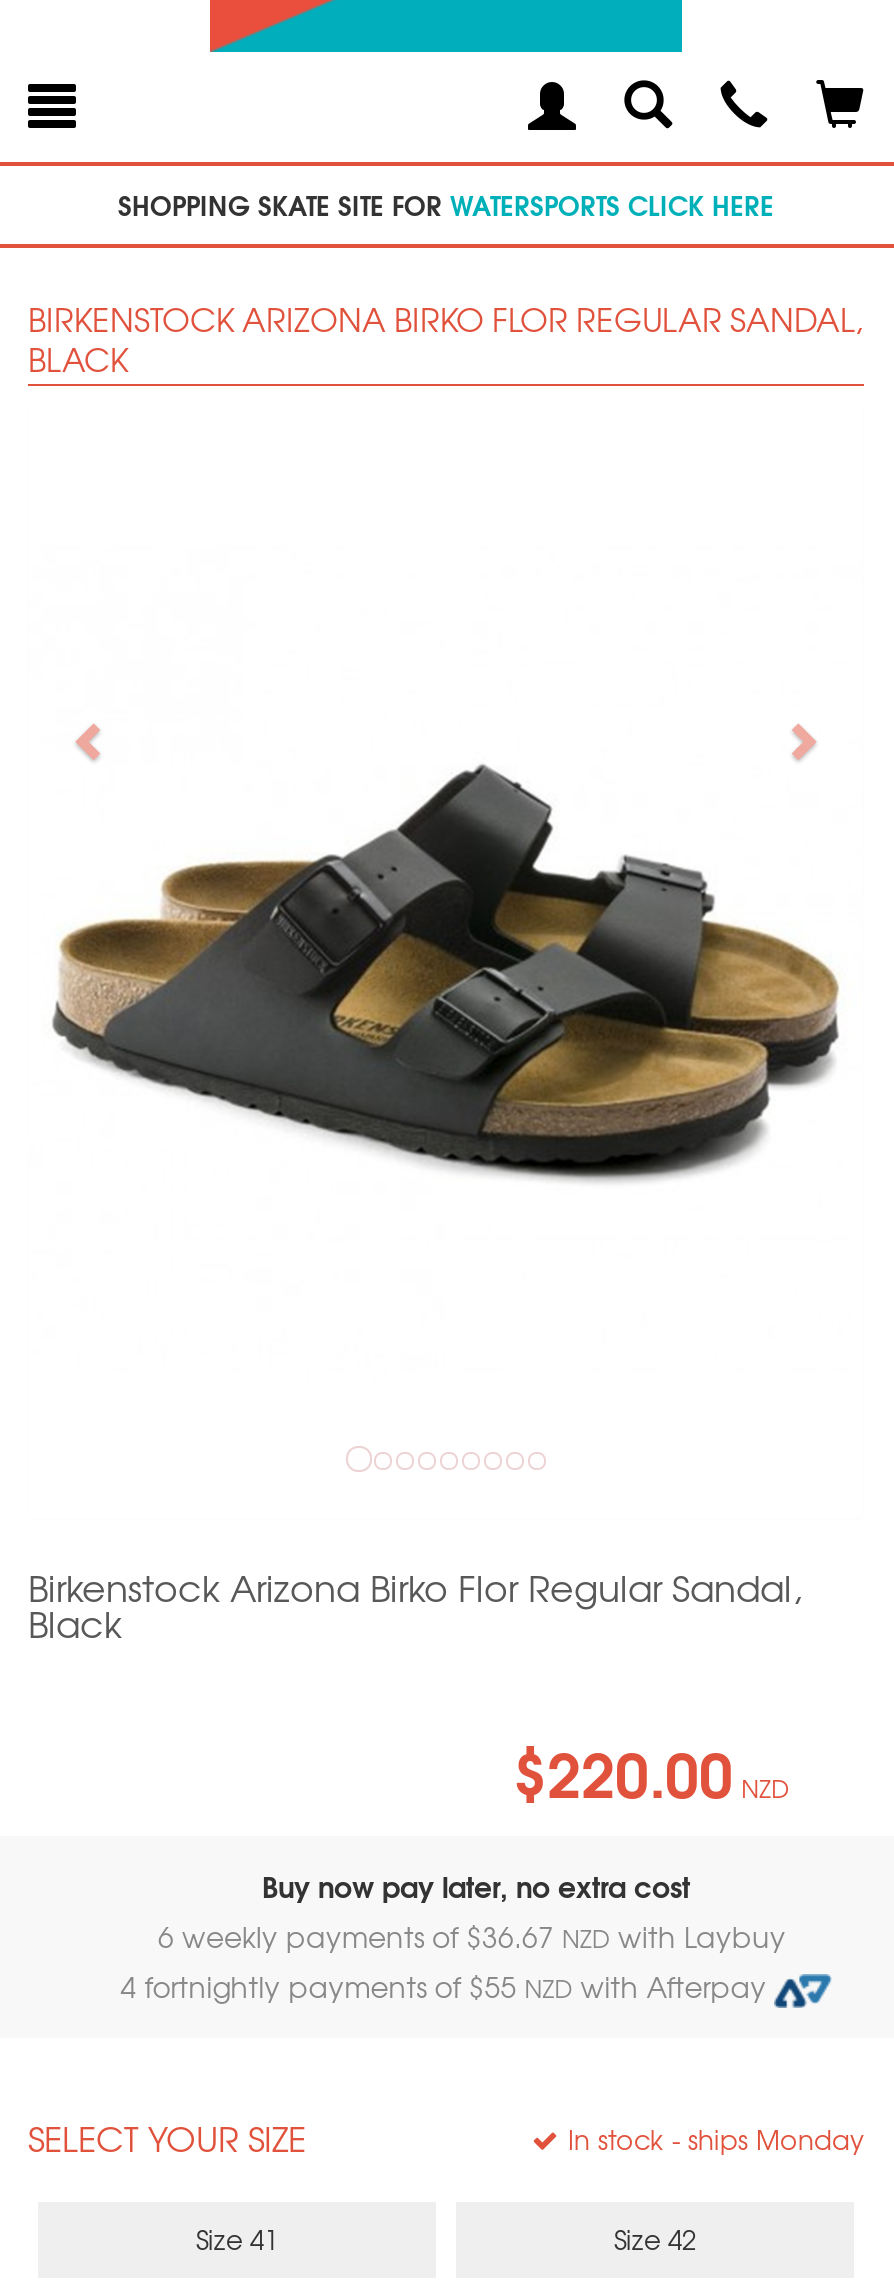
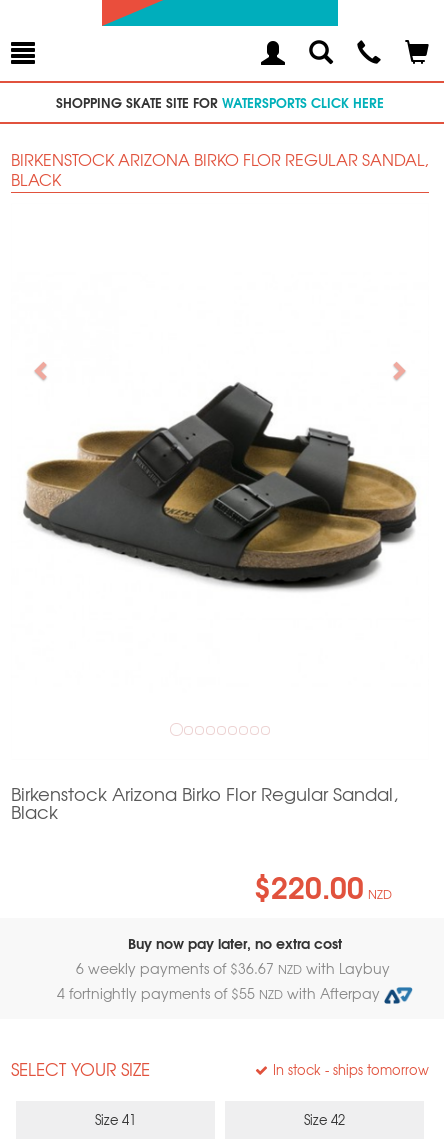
- In stock - ships Monday
+ In stock - ships tomorrow
